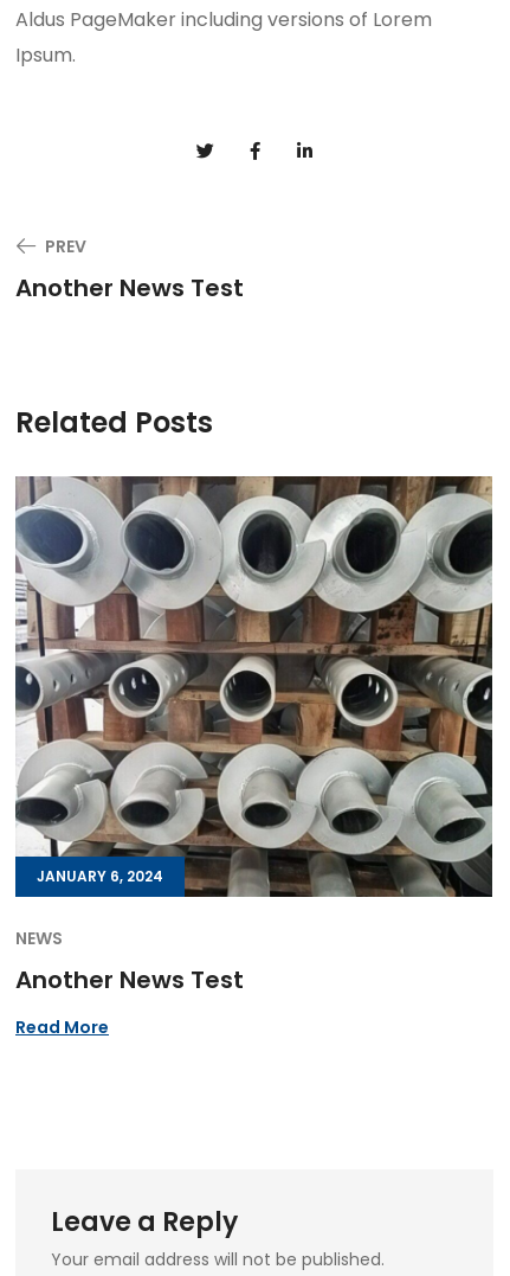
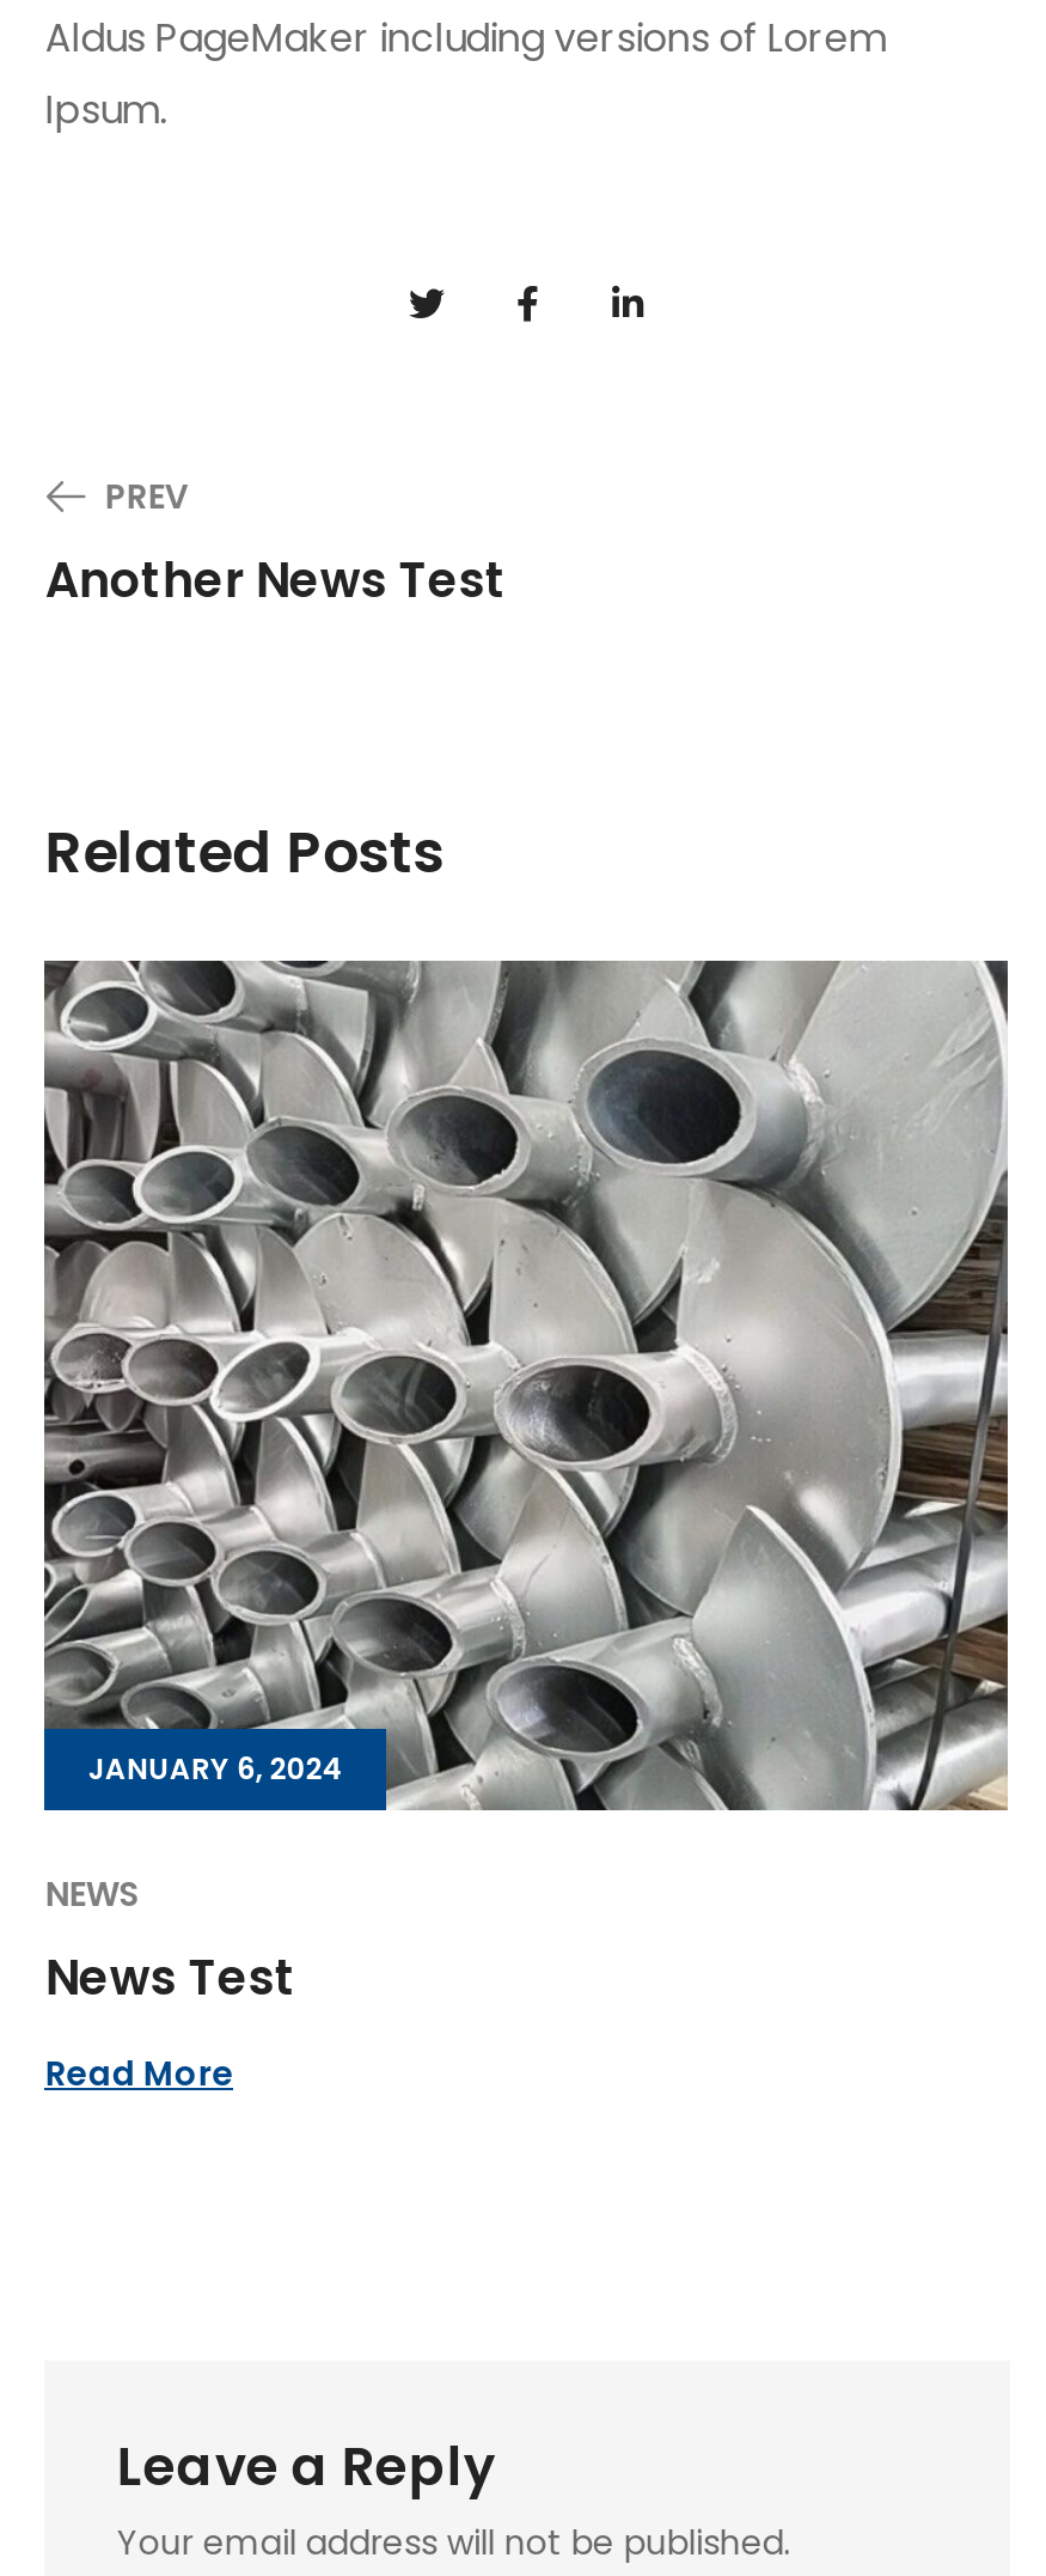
- [image]
+ [image]

- Another News Test
+ News Test
